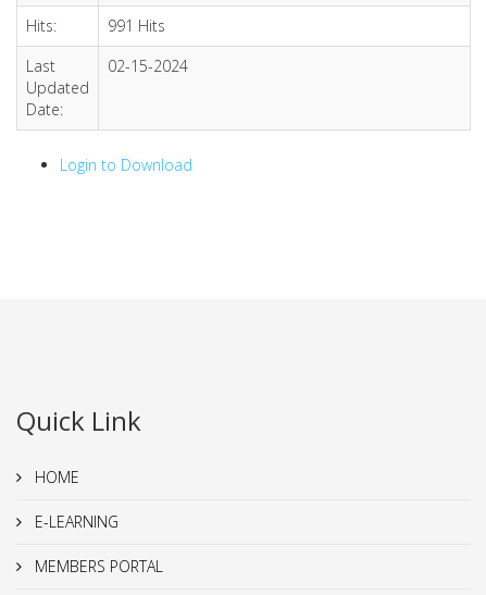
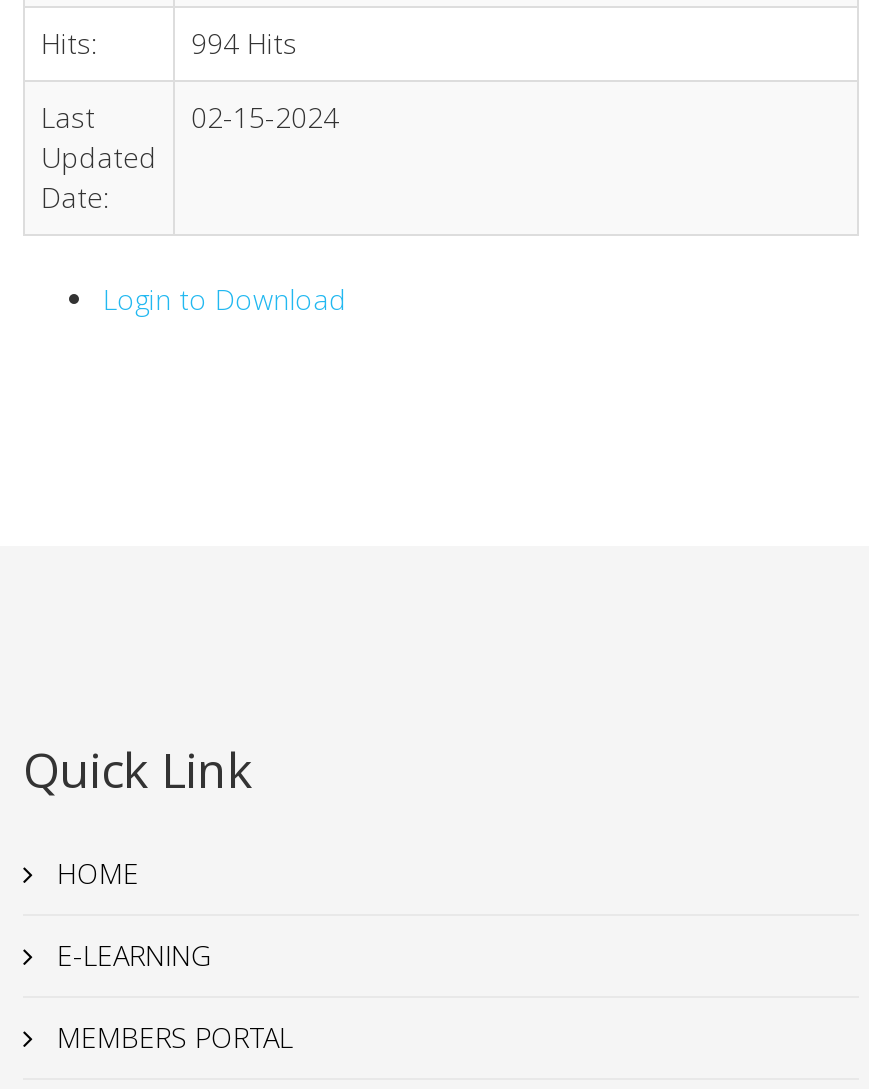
- 991 Hits
+ 994 Hits
